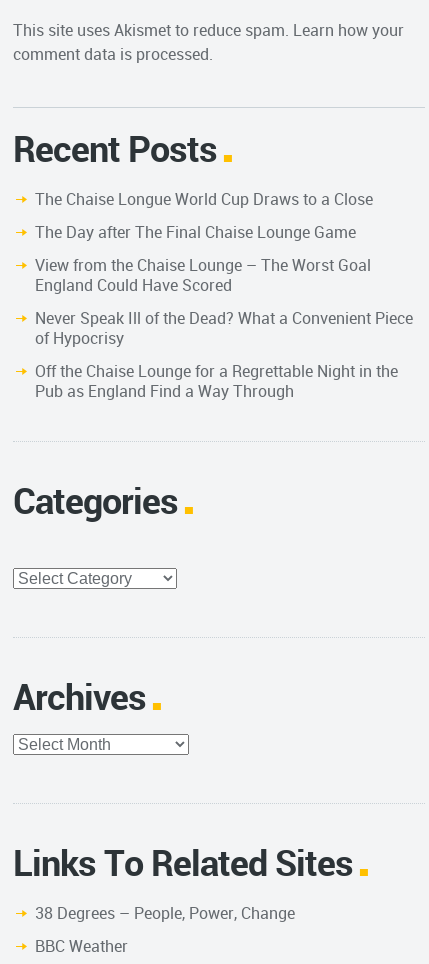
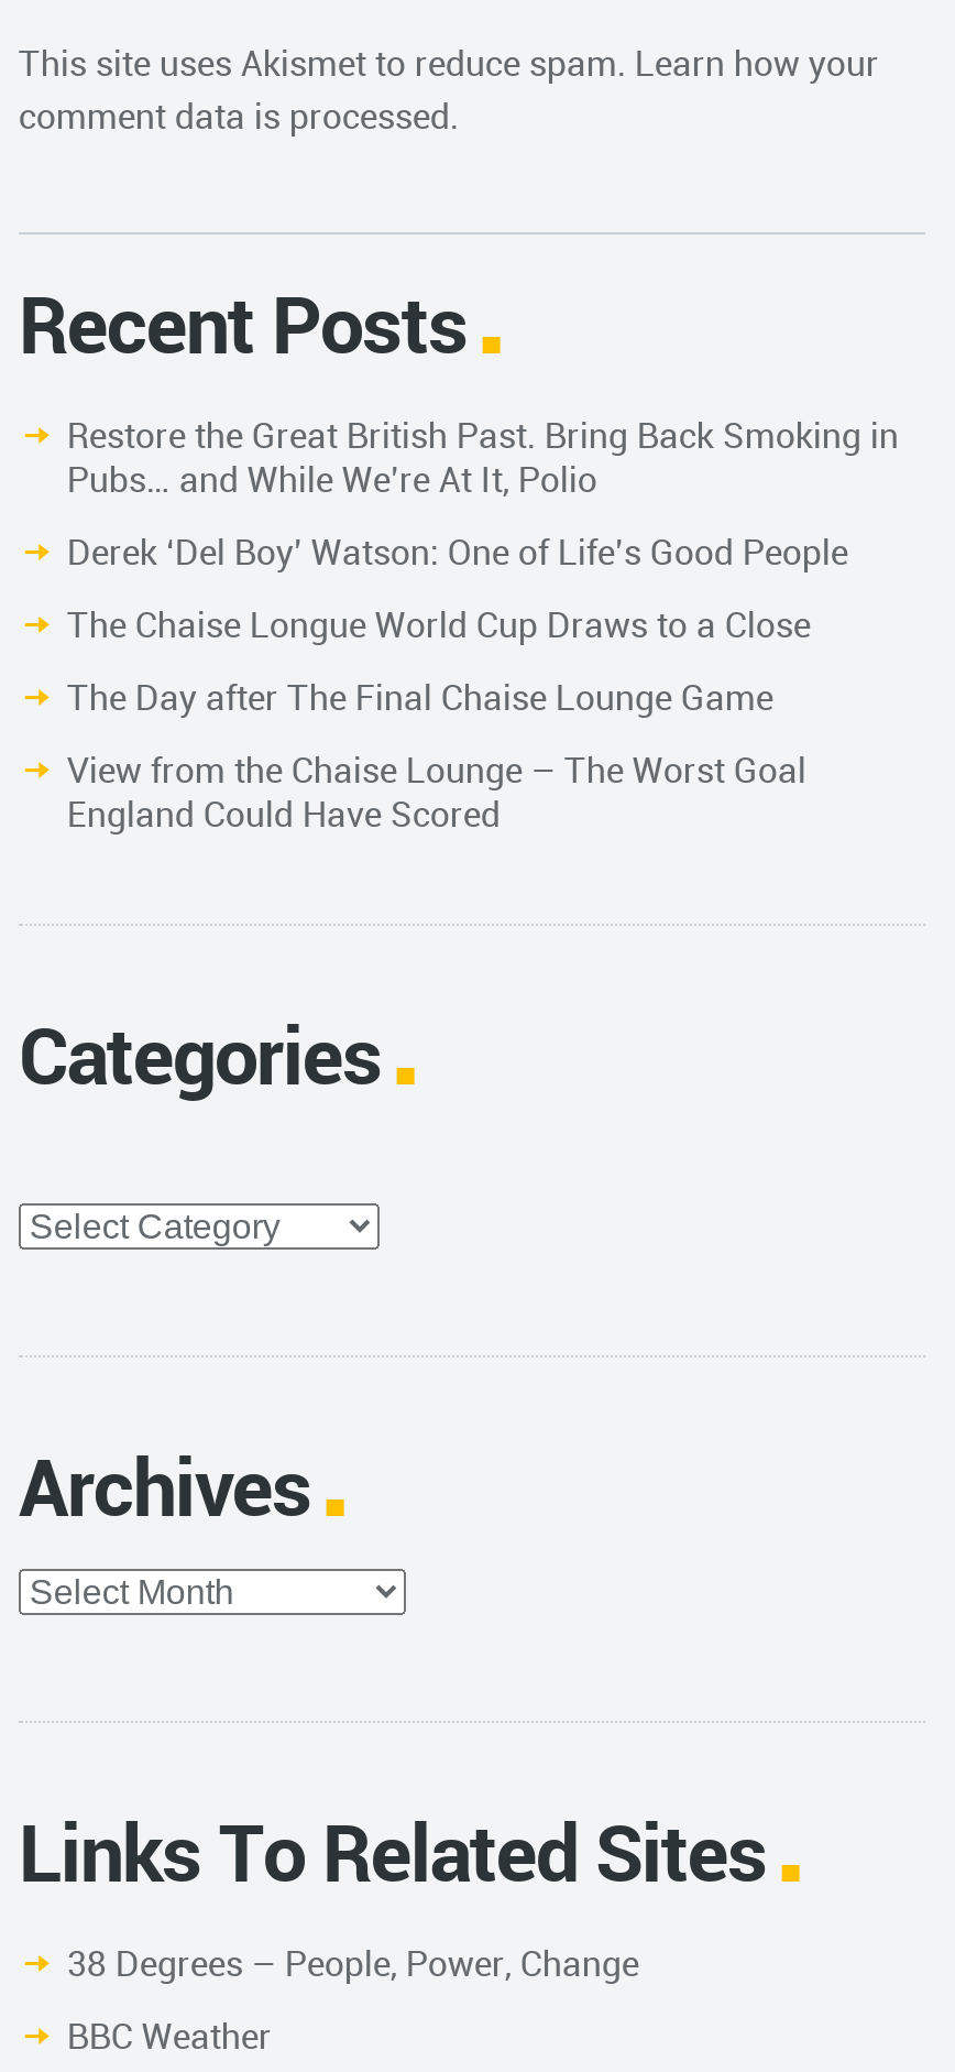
+ Restore the Great British Past. Bring Back Smoking in
+ Pubs… and While We’re At It, Polio
+ Derek ‘Del Boy’ Watson: One of Life’s Good People

moved down: The Chaise Longue World Cup Draws to a Close | The Day after The Final Chaise Lounge Game | View from the Chaise Lounge – The Worst Goal | England Could Have Scored

- Never Speak Ill of the Dead? What a Convenient Piece
- of Hypocrisy
- Off the Chaise Lounge for a Regrettable Night in the
- Pub as England Find a Way Through
